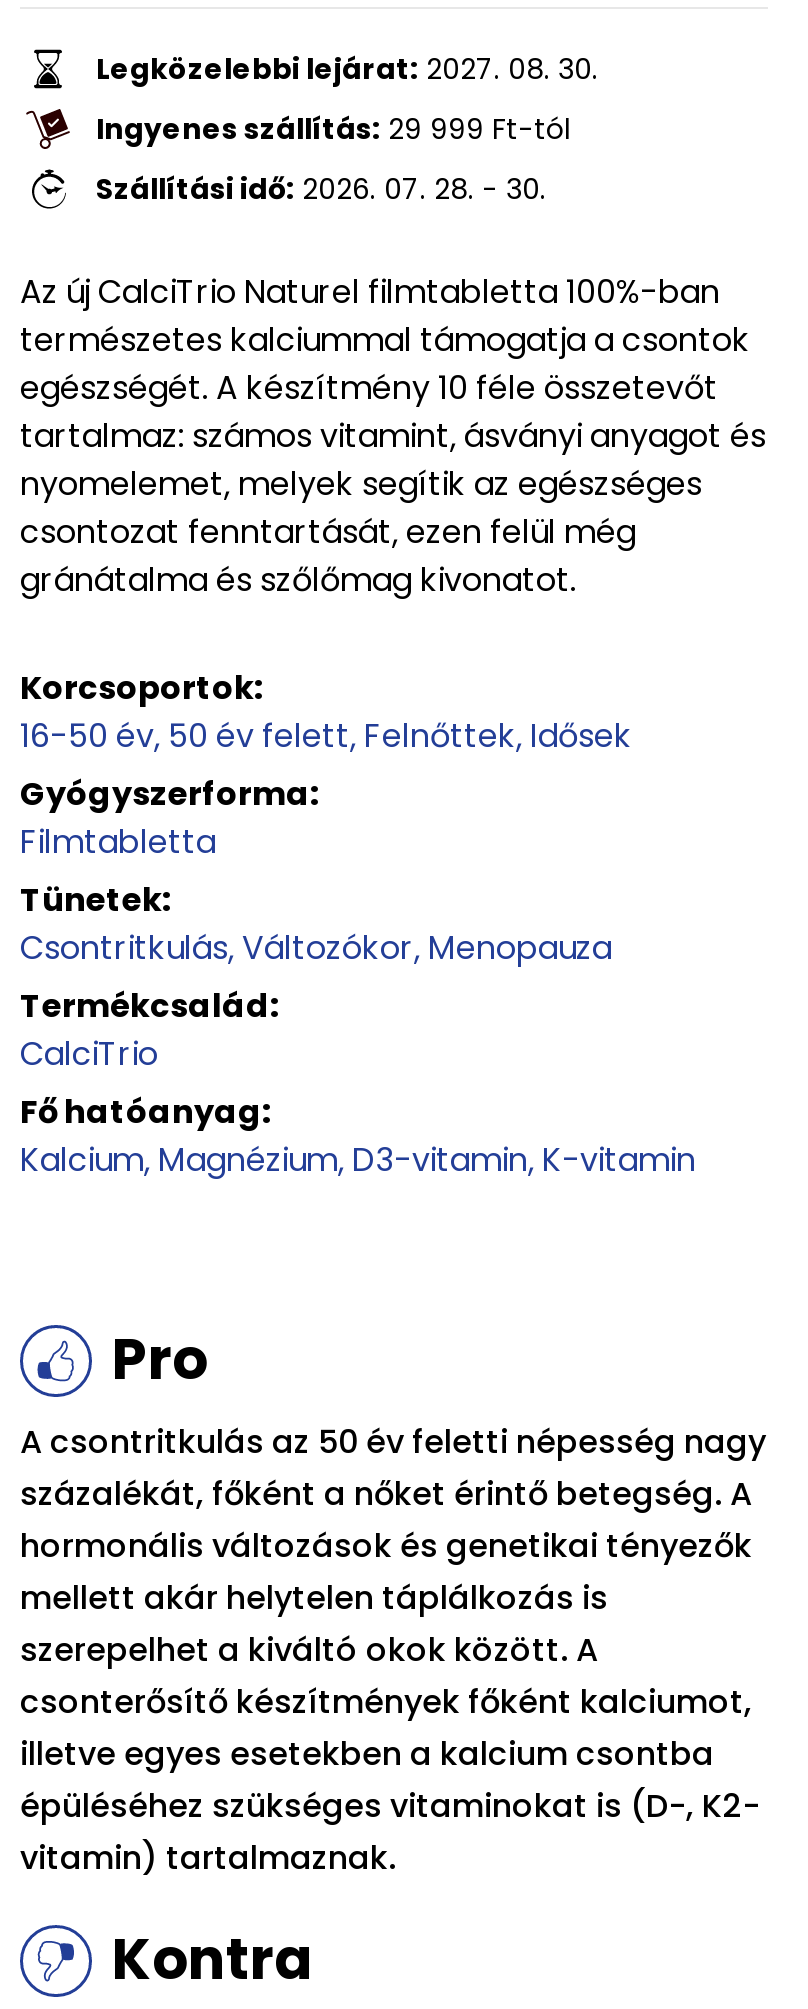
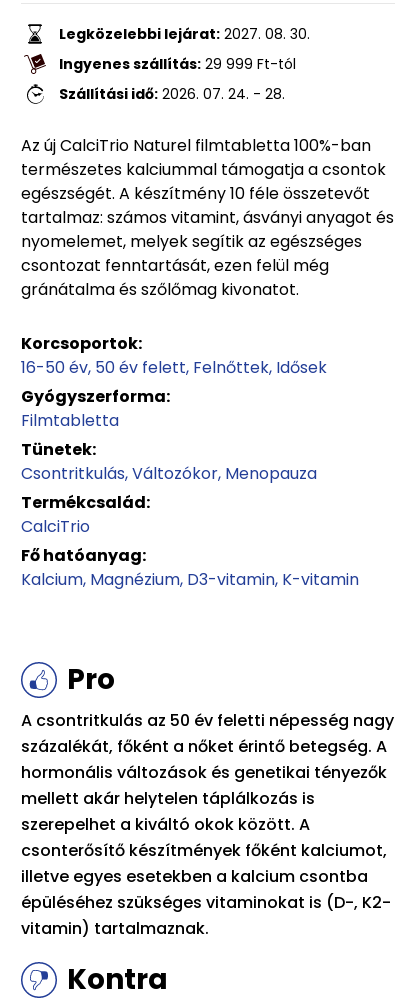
- Szállítási idő: 2026. 07. 28. - 30.
+ Szállítási idő: 2026. 07. 24. - 28.
